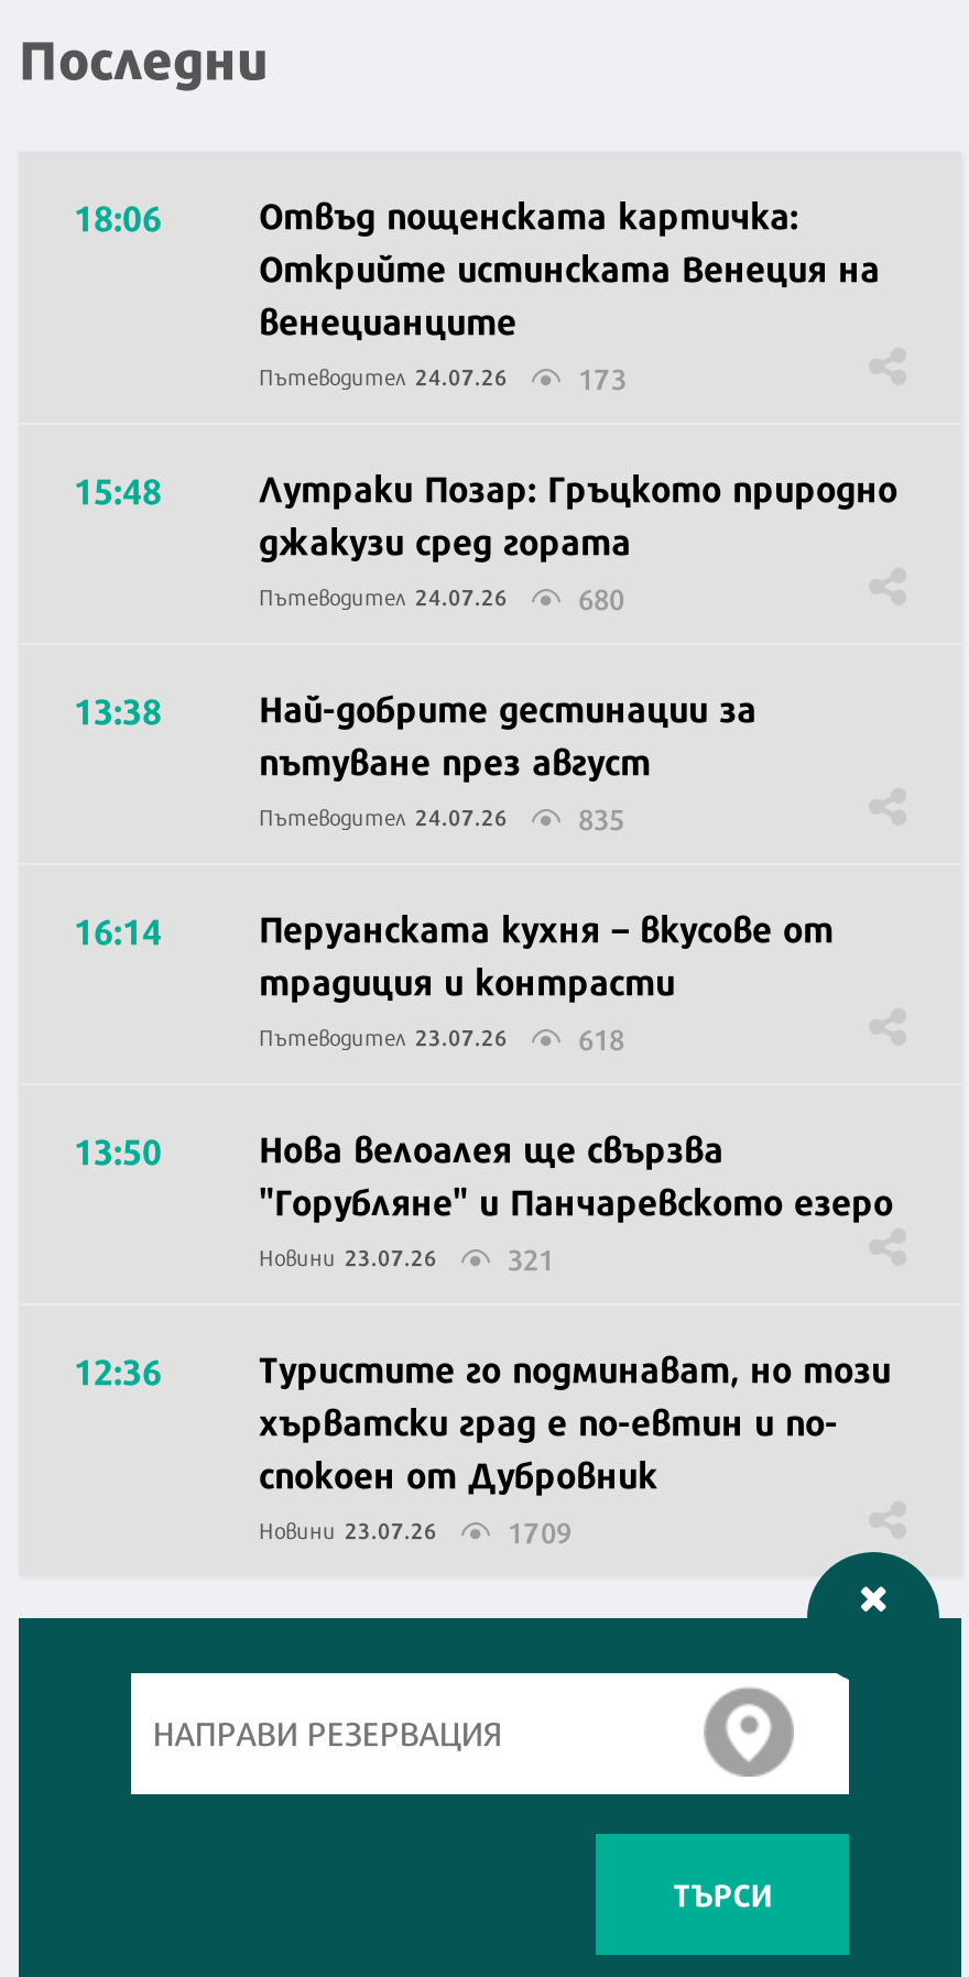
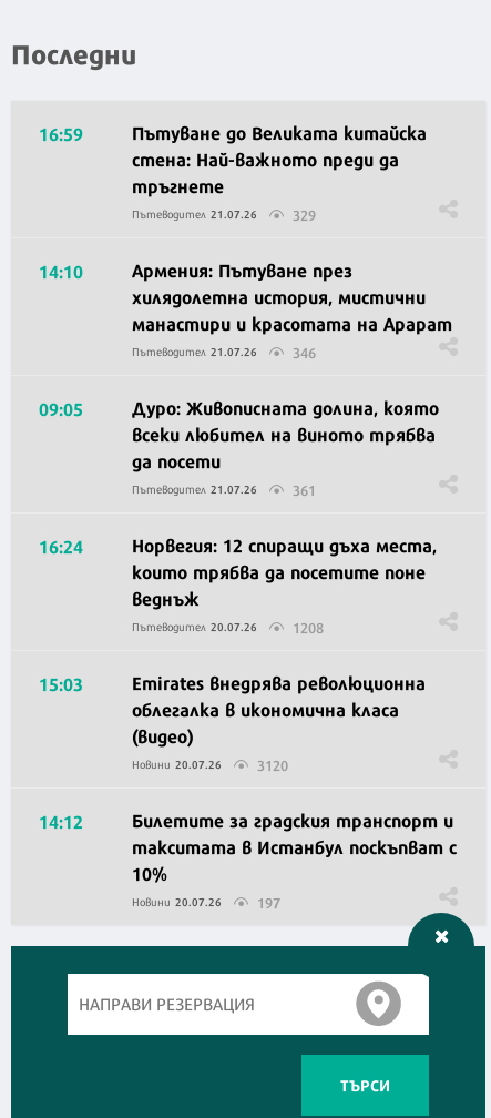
- 18:06
- Отвъд пощенската картичка:
- Открийте истинската Венеция на
- венецианците
- Пътеводител 24.07.26
- 173
+ 16:59
+ Пътуване до Великата китайска
+ стена: Най-важното преди да
+ тръгнете
+ Пътеводител 21.07.26
+ 329

- 15:48
- Лутраки Позар: Гръцкото природно
- джакузи сред гората
- Пътеводител 24.07.26
- 680
+ 14:10
+ Армения: Пътуване през
+ хилядолетна история, мистични
+ манастири и красотата на Арарат
+ Пътеводител 21.07.26
+ 346

- 13:38
- Най-добрите дестинации за
- пътуване през август
- Пътеводител 24.07.26
- 835
+ 09:05
+ Дуро: Живописната долина, която
+ всеки любител на виното трябва
+ да посети
+ Пътеводител 21.07.26
+ 361

- 16:14
- Перуанската кухня – вкусове от
- традиция и контрасти
- Пътеводител 23.07.26
- 618
+ 16:24
+ Норвегия: 12 спиращи дъха места,
+ които трябва да посетите поне
+ веднъж
+ Пътеводител 20.07.26
+ 1208

- 13:50
- Нова велоалея ще свързва
- "Горубляне" и Панчаревското езеро
- Новини 23.07.26
- 321
+ 15:03
+ Emirates внедрява революционна
+ облегалка в икономична класа
+ (видео)
+ Новини 20.07.26
+ 3120

- 12:36
- Tуристите го подминават, но този
- хърватски град е по-евтин и по-
- спокоен от Дубровник
- Новини 23.07.26
- 1709
+ 14:12
+ Билетите за градския транспорт и
+ такситата в Истанбул поскъпват с
+ 10%
+ Новини 20.07.26
+ 197
